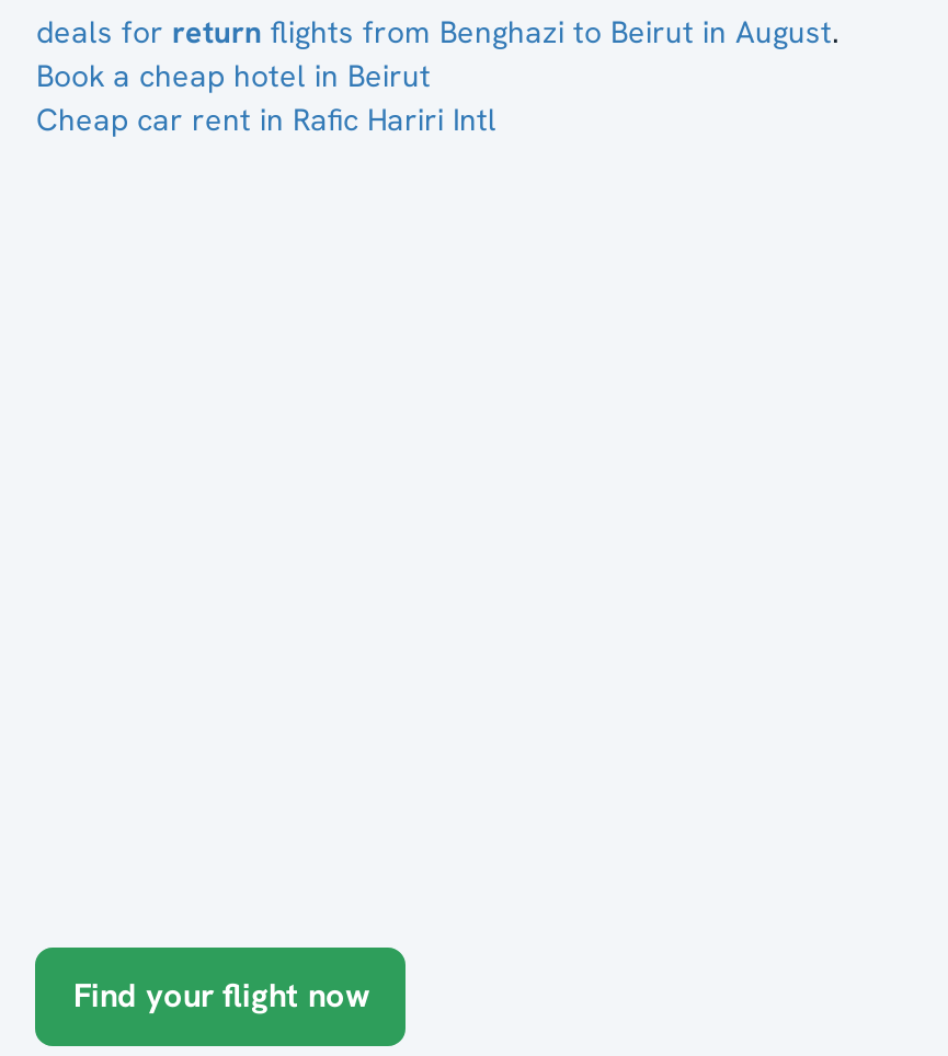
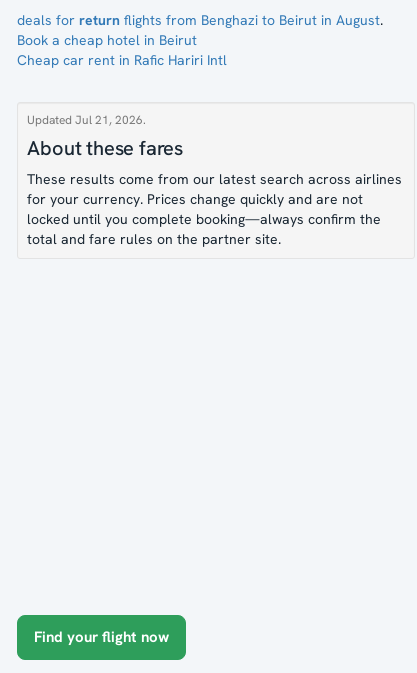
+ Updated Jul 21, 2026.
+ About these fares
+ These results come from our latest search across airlines
+ for your currency. Prices change quickly and are not
+ locked until you complete booking—always confirm the
+ total and fare rules on the partner site.
